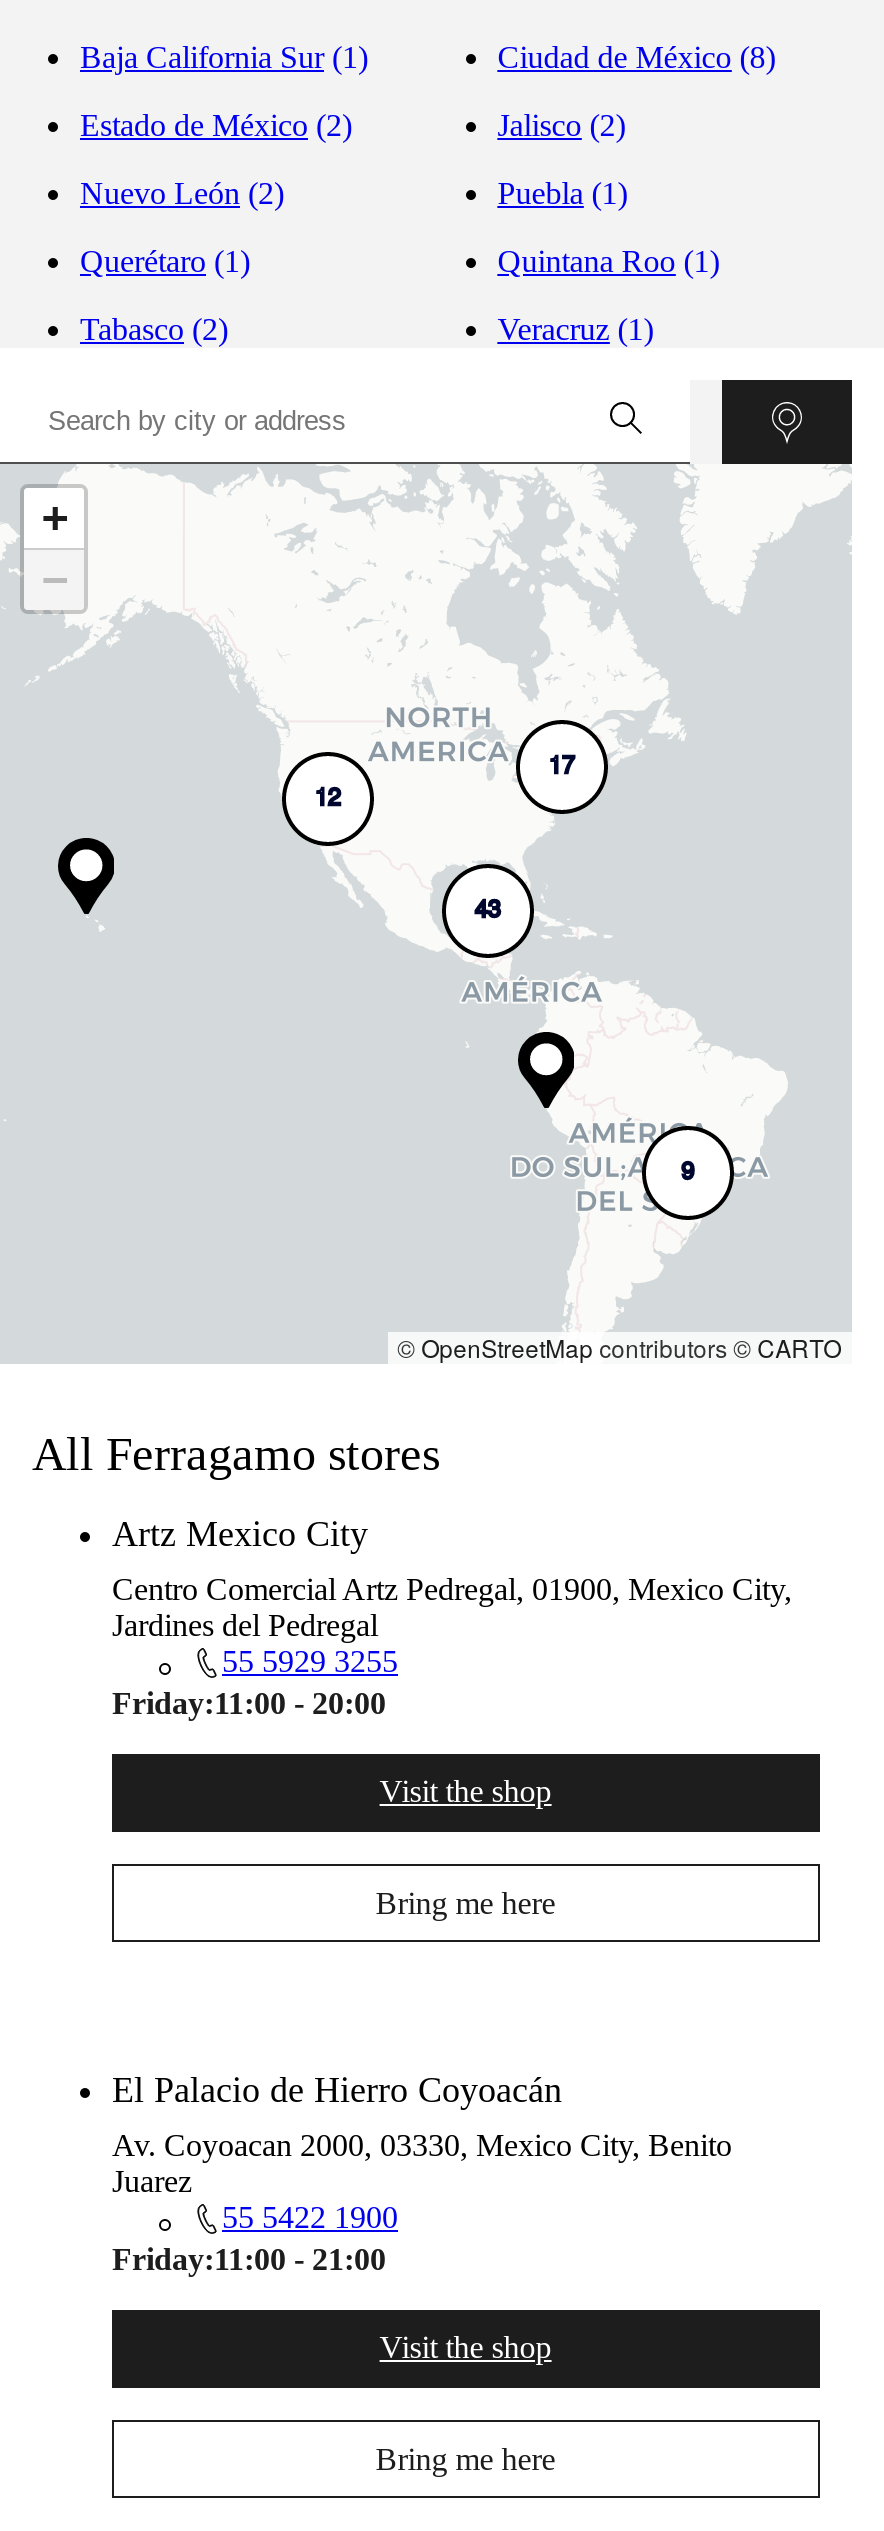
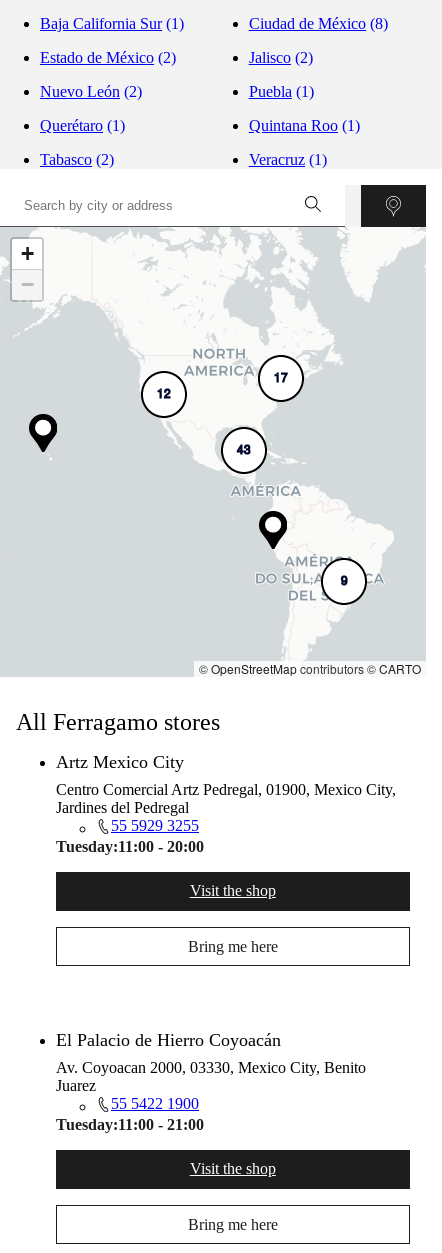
- Friday:11:00 - 20:00
+ Tuesday:11:00 - 20:00

- Friday:11:00 - 21:00
+ Tuesday:11:00 - 21:00
